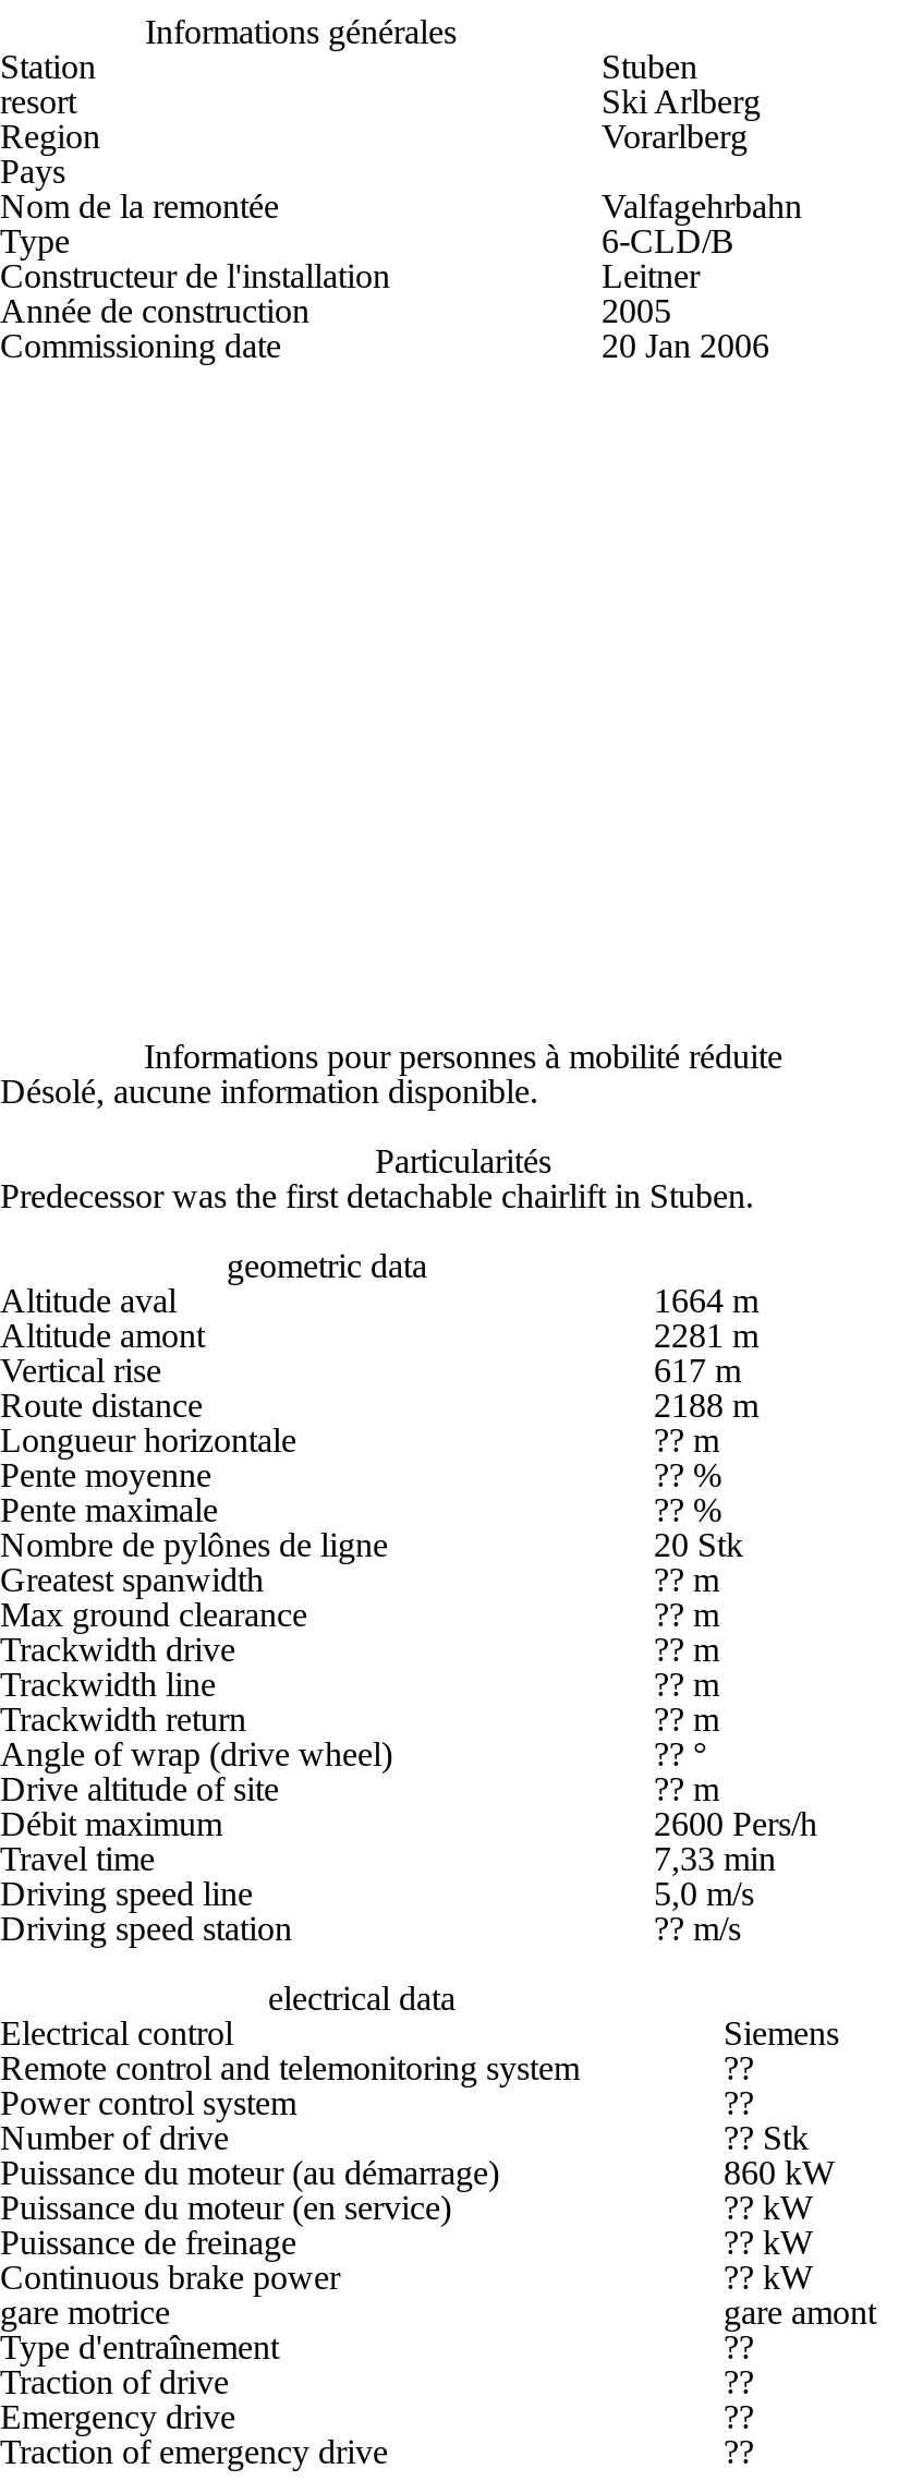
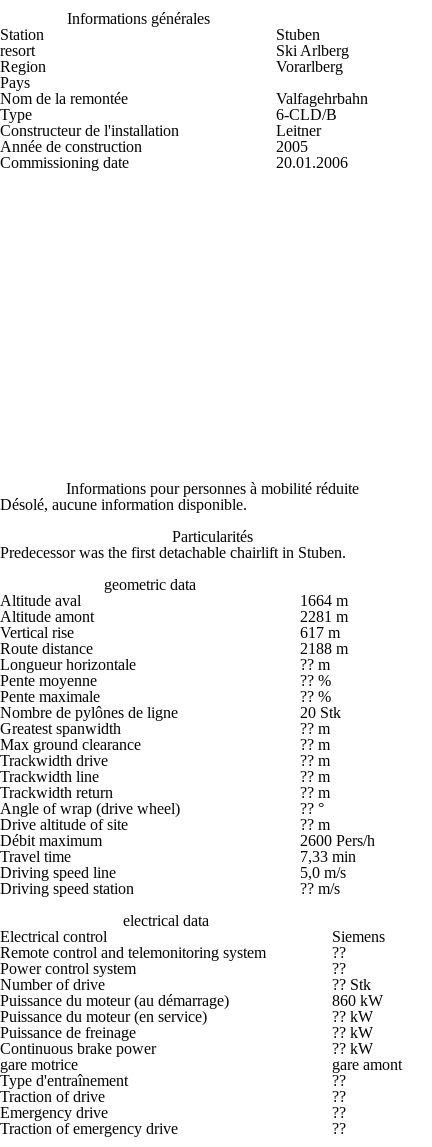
- 20 Jan 2006
+ 20.01.2006
